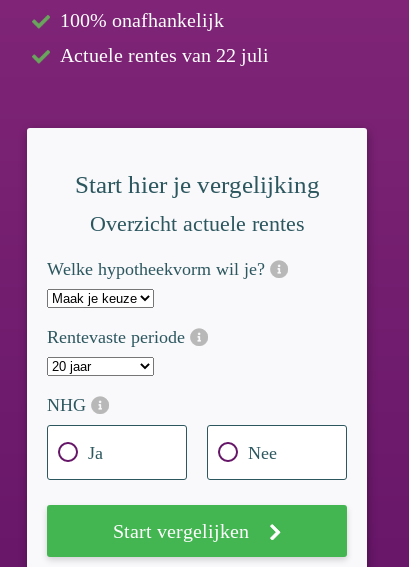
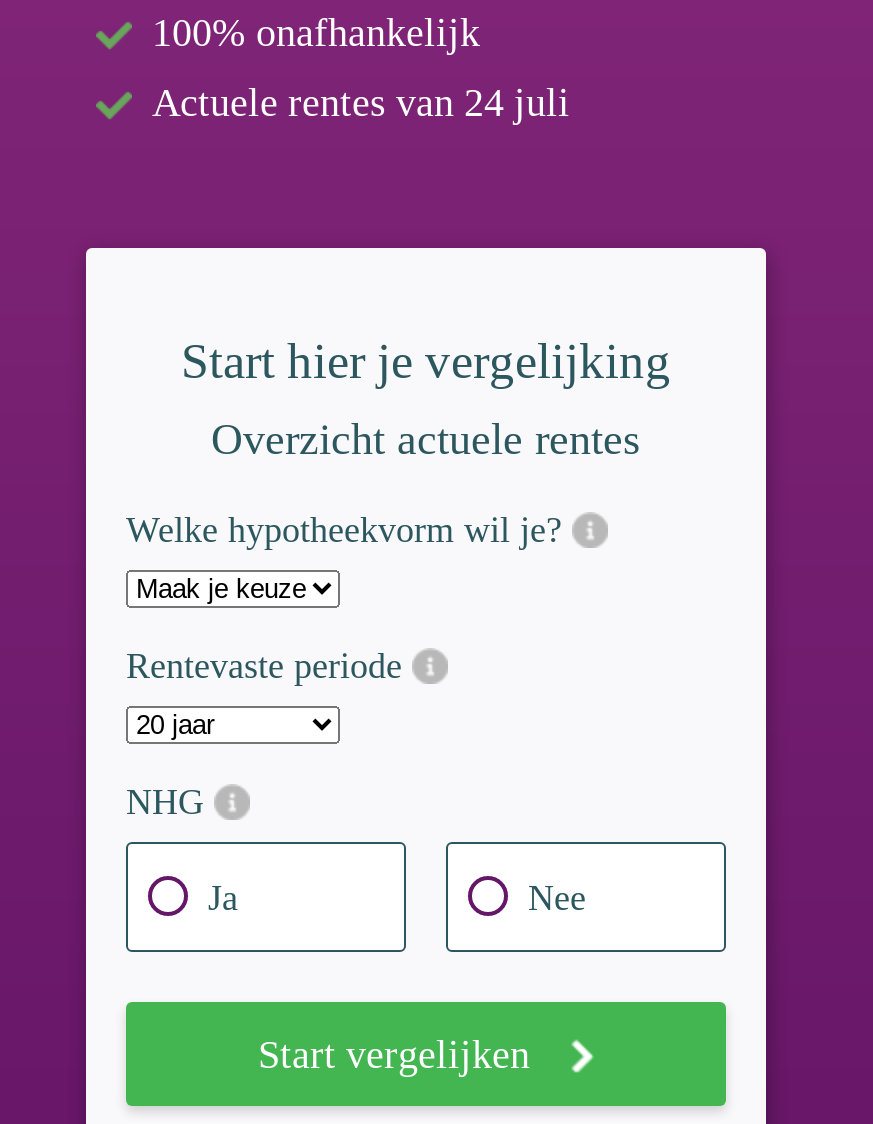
- Actuele rentes van 22 juli
+ Actuele rentes van 24 juli
